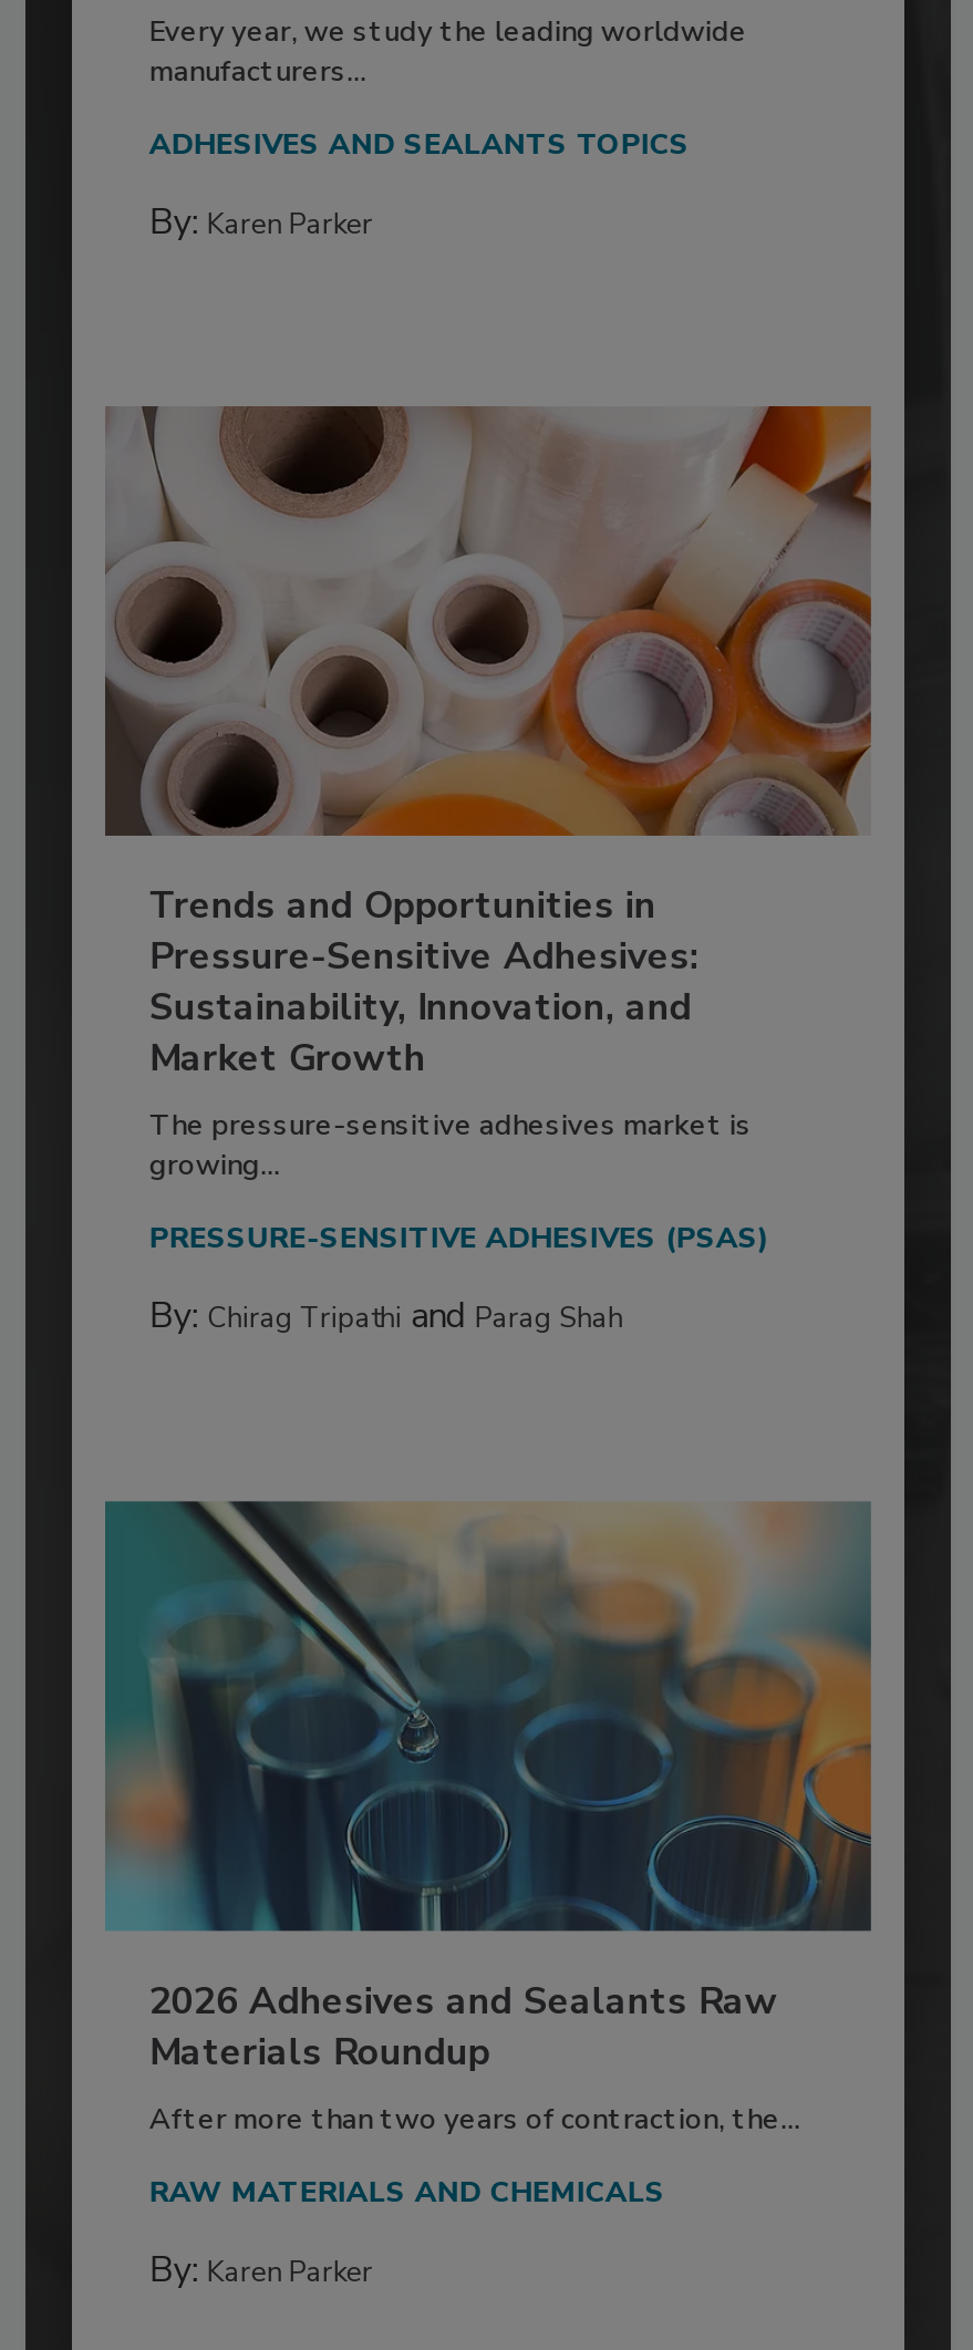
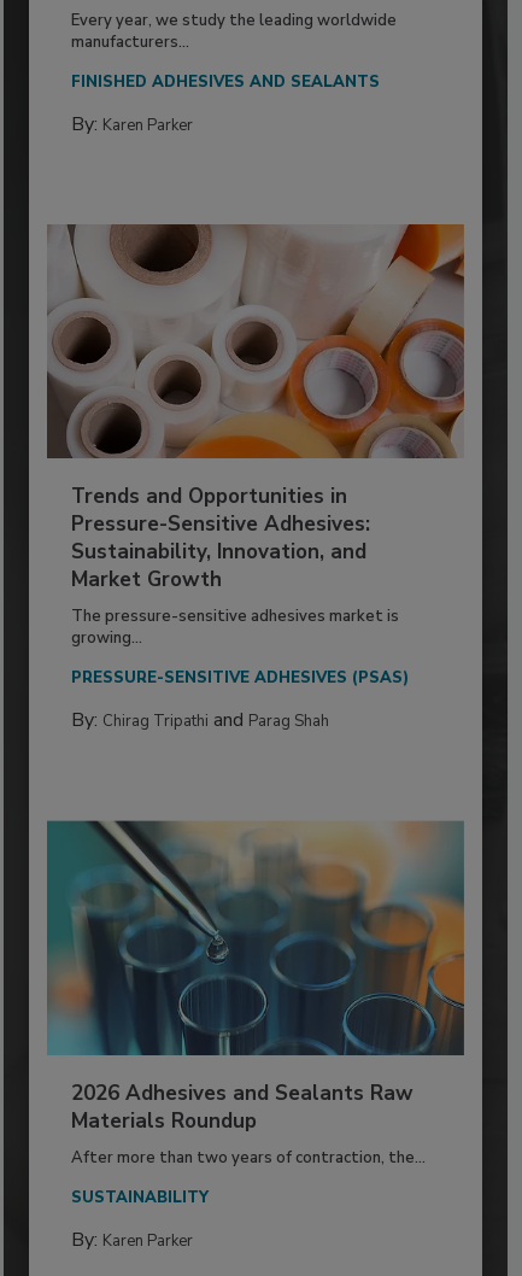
- ADHESIVES AND SEALANTS TOPICS
+ FINISHED ADHESIVES AND SEALANTS

- RAW MATERIALS AND CHEMICALS
+ SUSTAINABILITY
